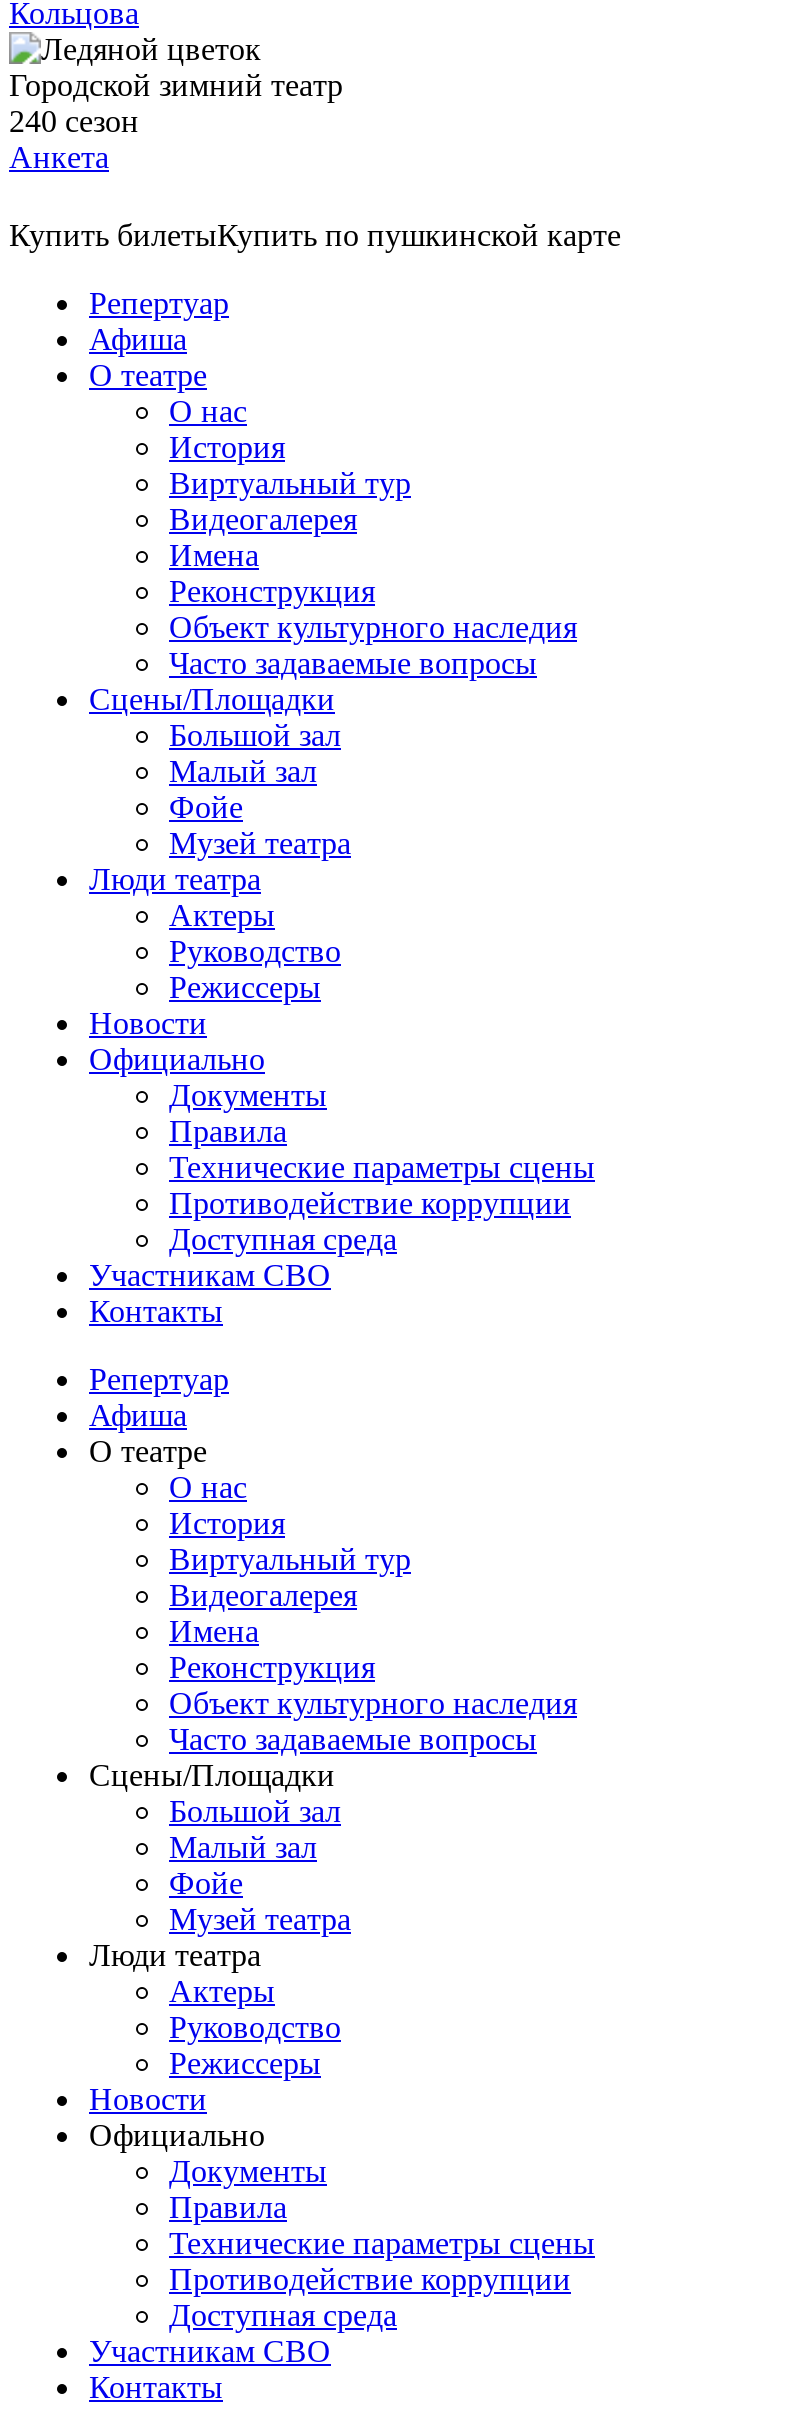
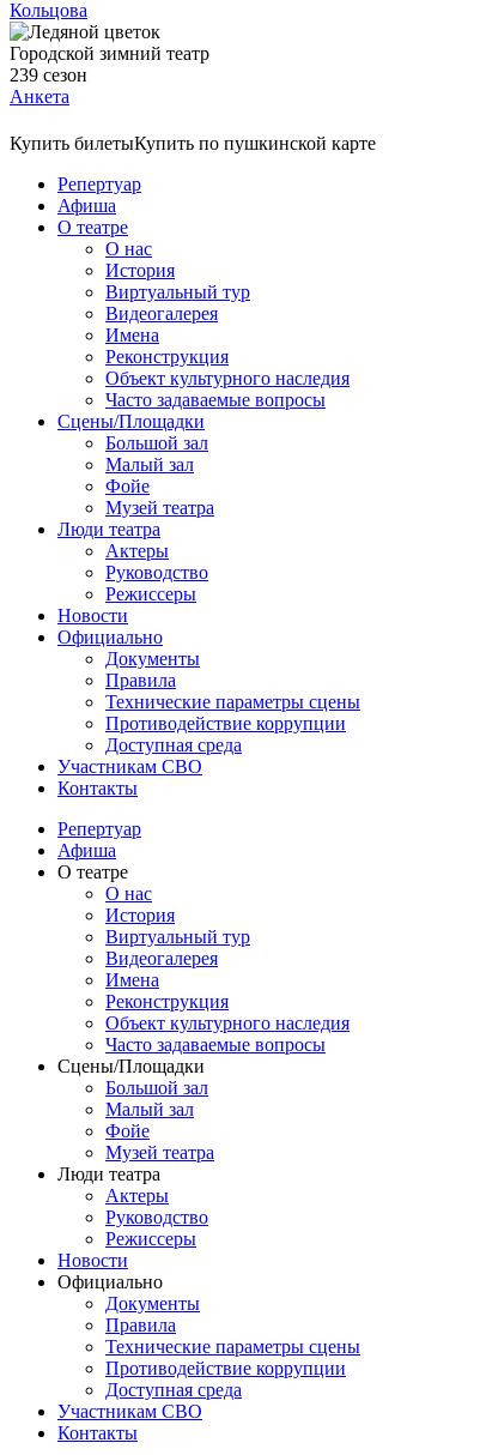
- 240 сезон
+ 239 сезон
